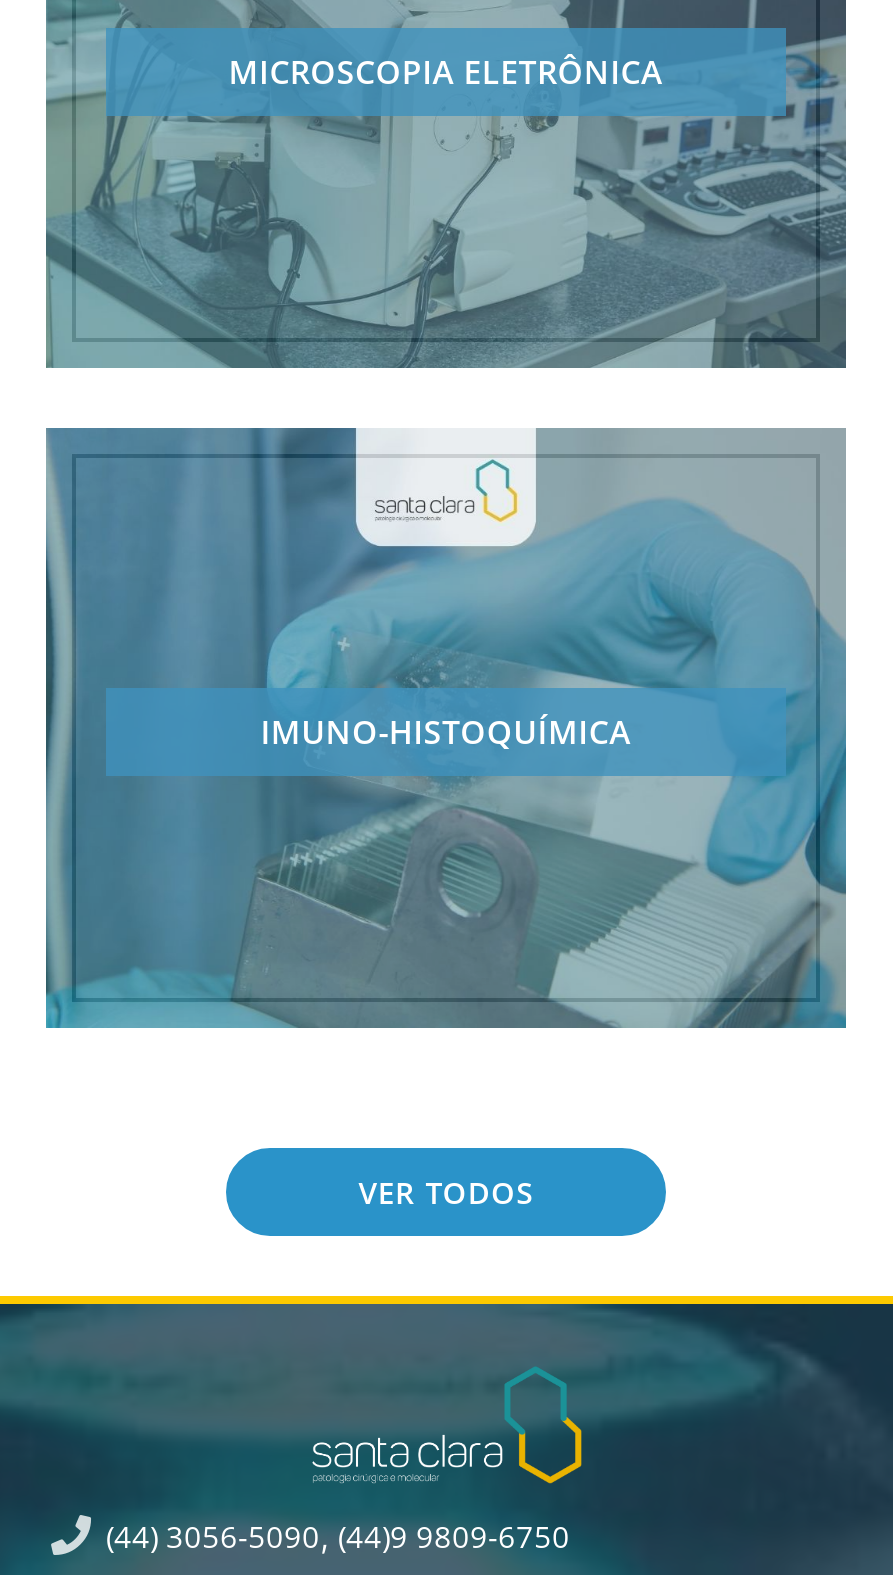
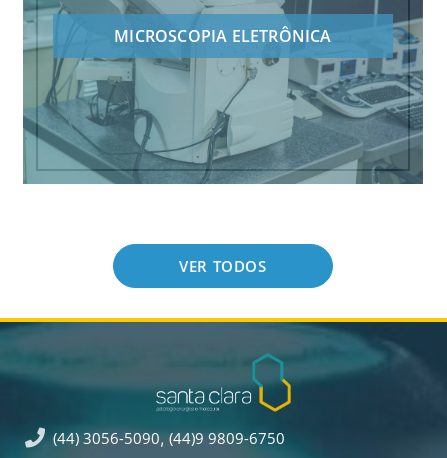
- [image]
- IMUNO-HISTOQUÍMICA
